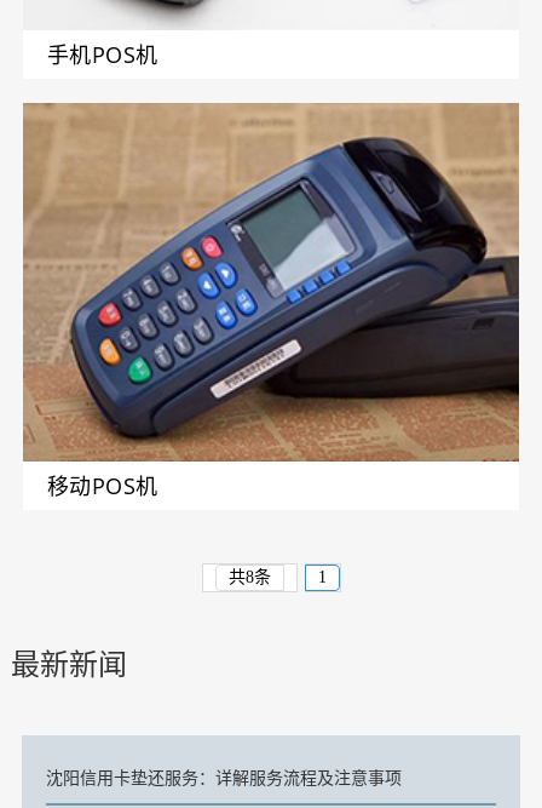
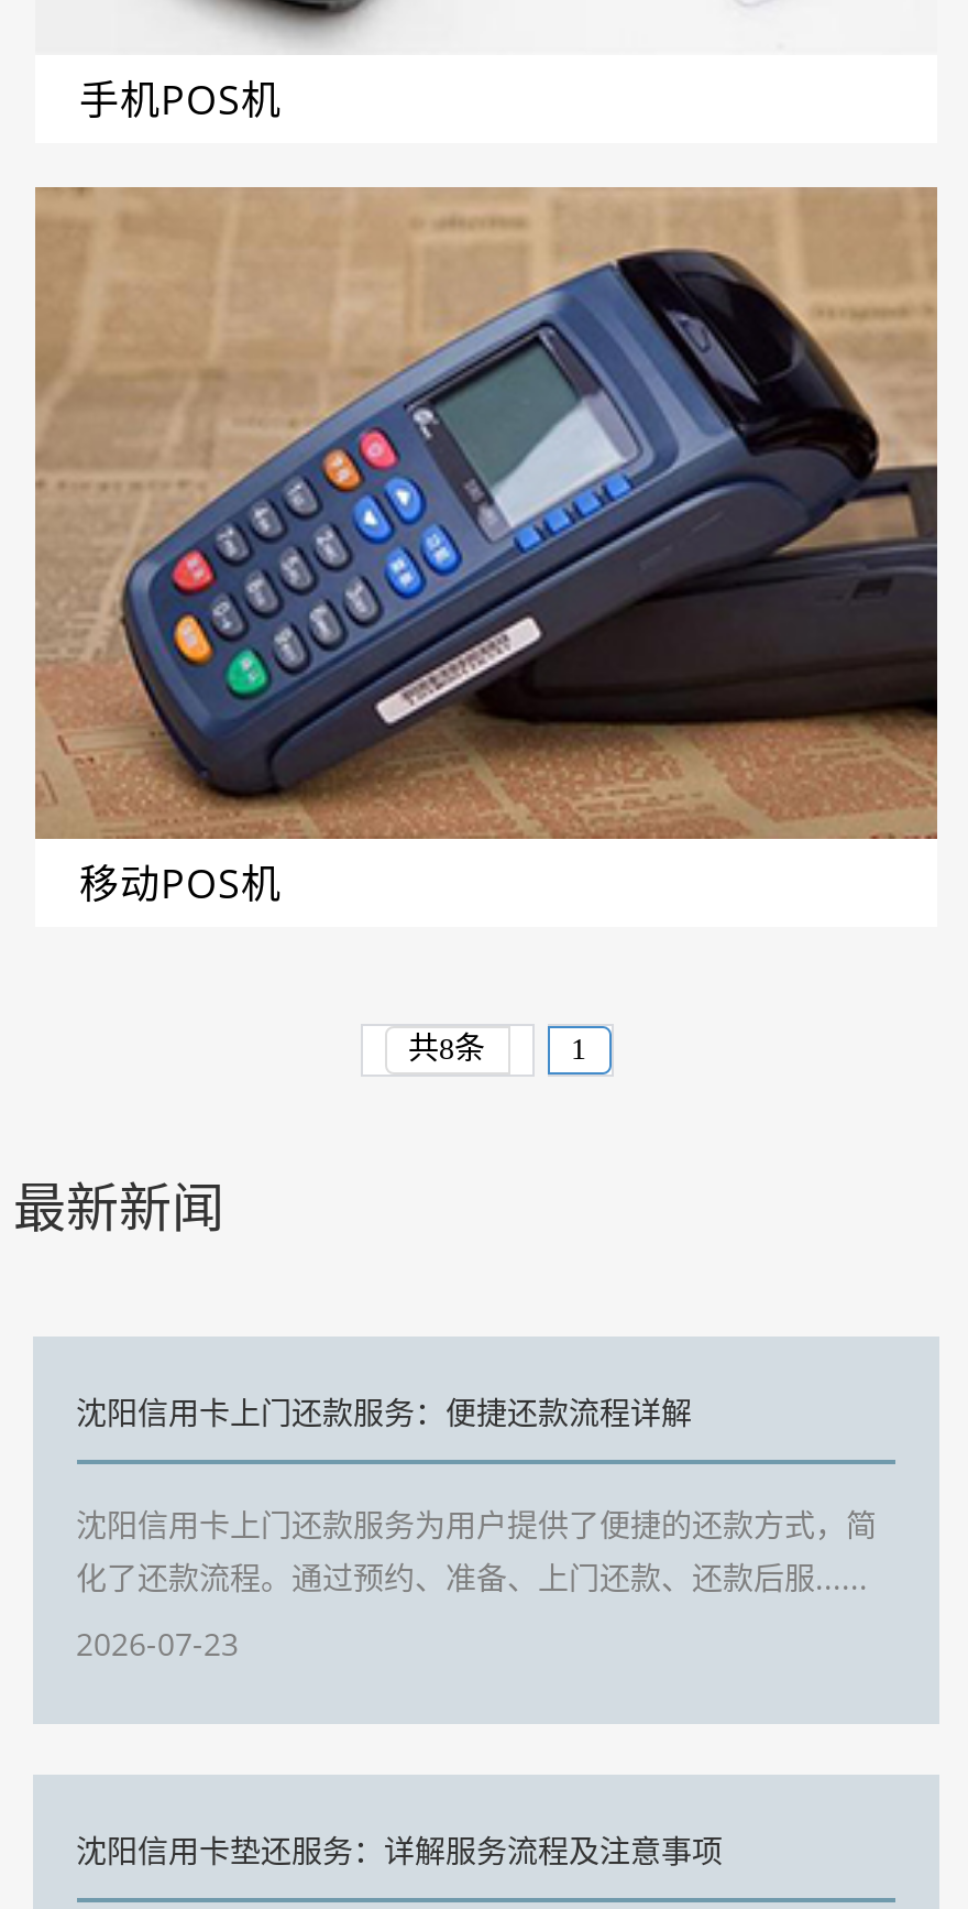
+ 沈阳信用卡上门还款服务：便捷还款流程详解
+ 沈阳信用卡上门还款服务为用户提供了便捷的还款方式，简
+ 化了还款流程。通过预约、准备、上门还款、还款后服......
+ 2026-07-23
